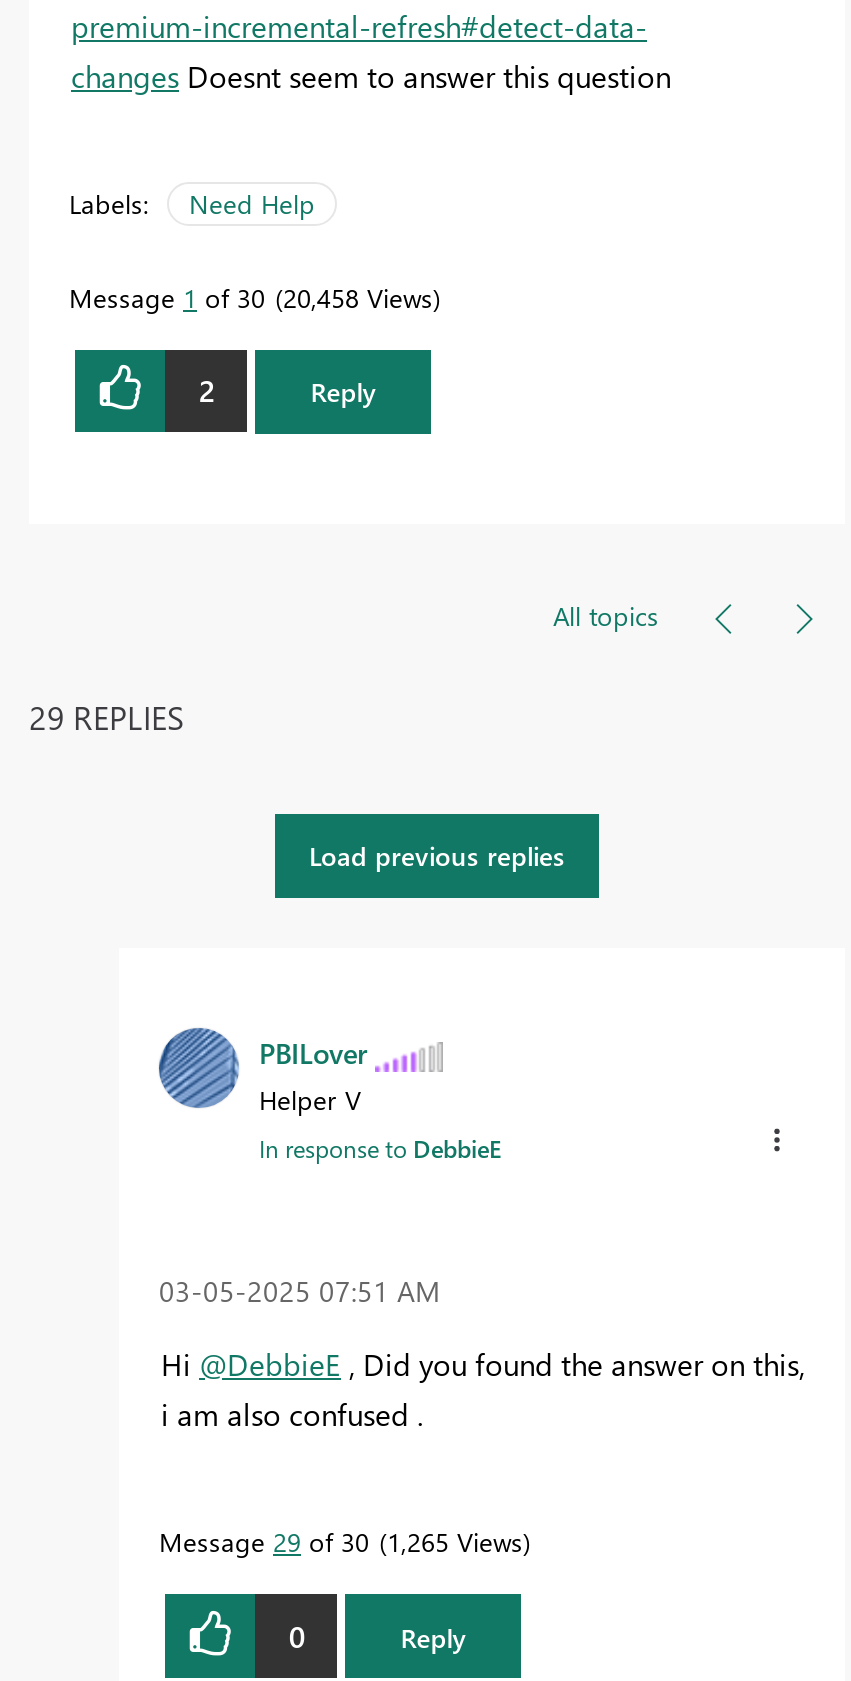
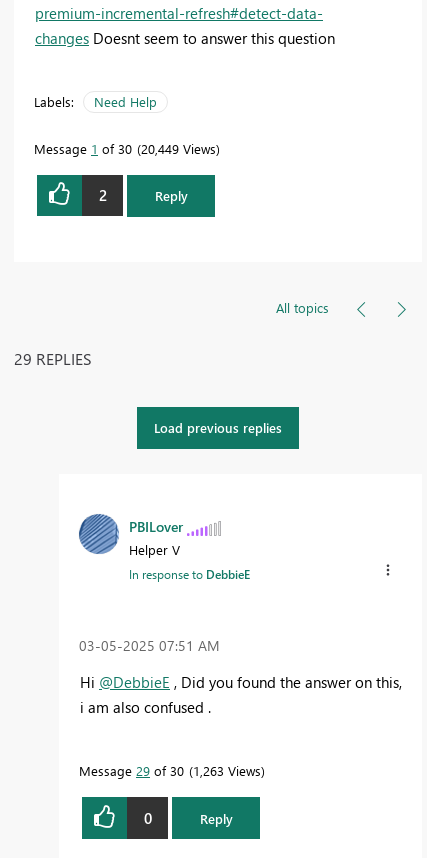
- Message 1 of 30 20,458 Views
+ Message 1 of 30 20,449 Views

- Message 29 of 30 1,265 Views
+ Message 29 of 30 1,263 Views
